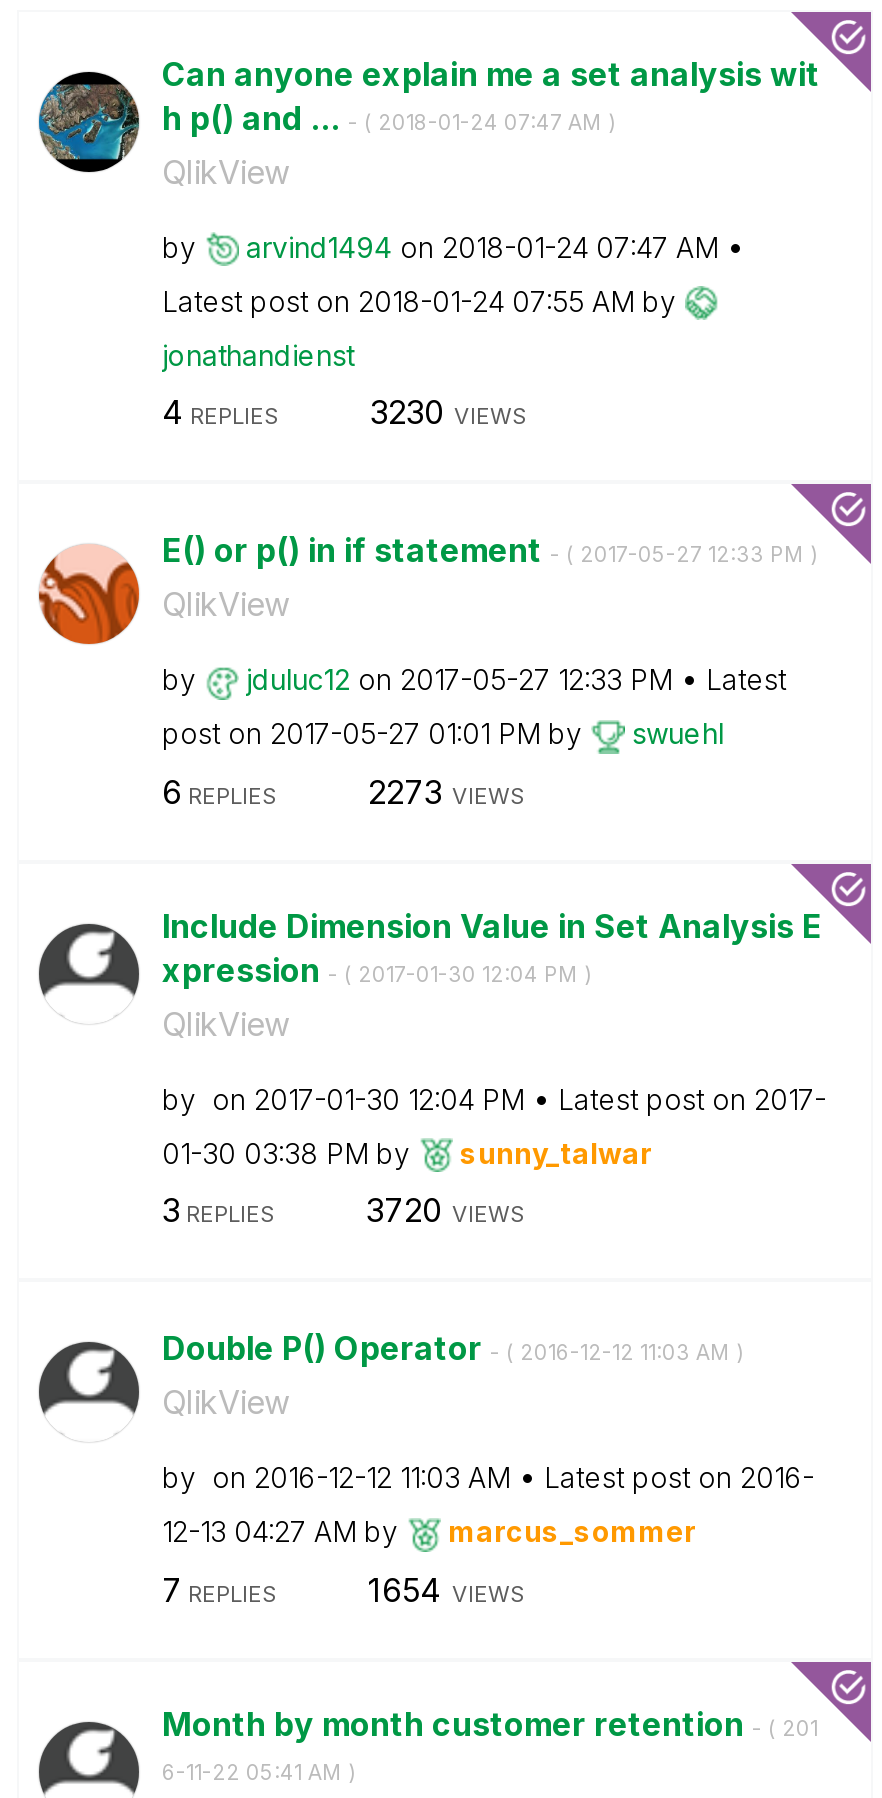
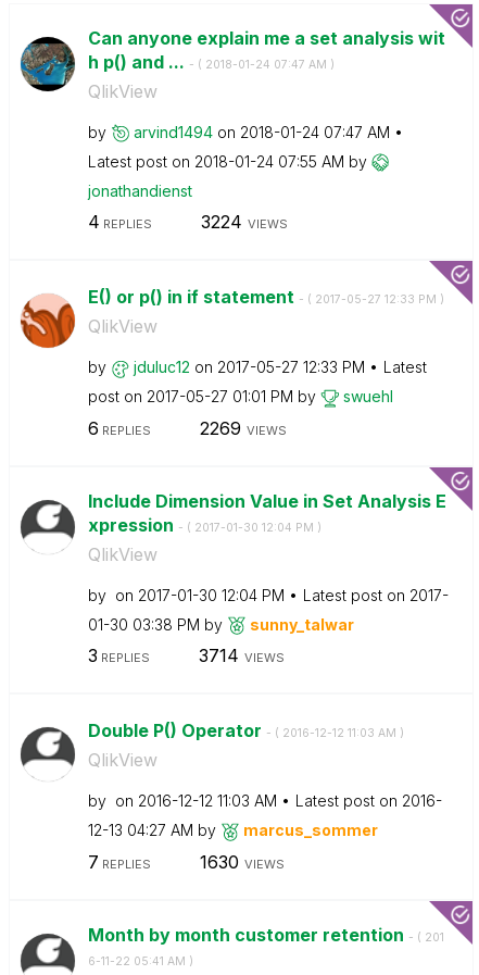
- 3230 VIEWS
+ 3224 VIEWS

- 2273 VIEWS
+ 2269 VIEWS

- 3720 VIEWS
+ 3714 VIEWS

- 1654 VIEWS
+ 1630 VIEWS
